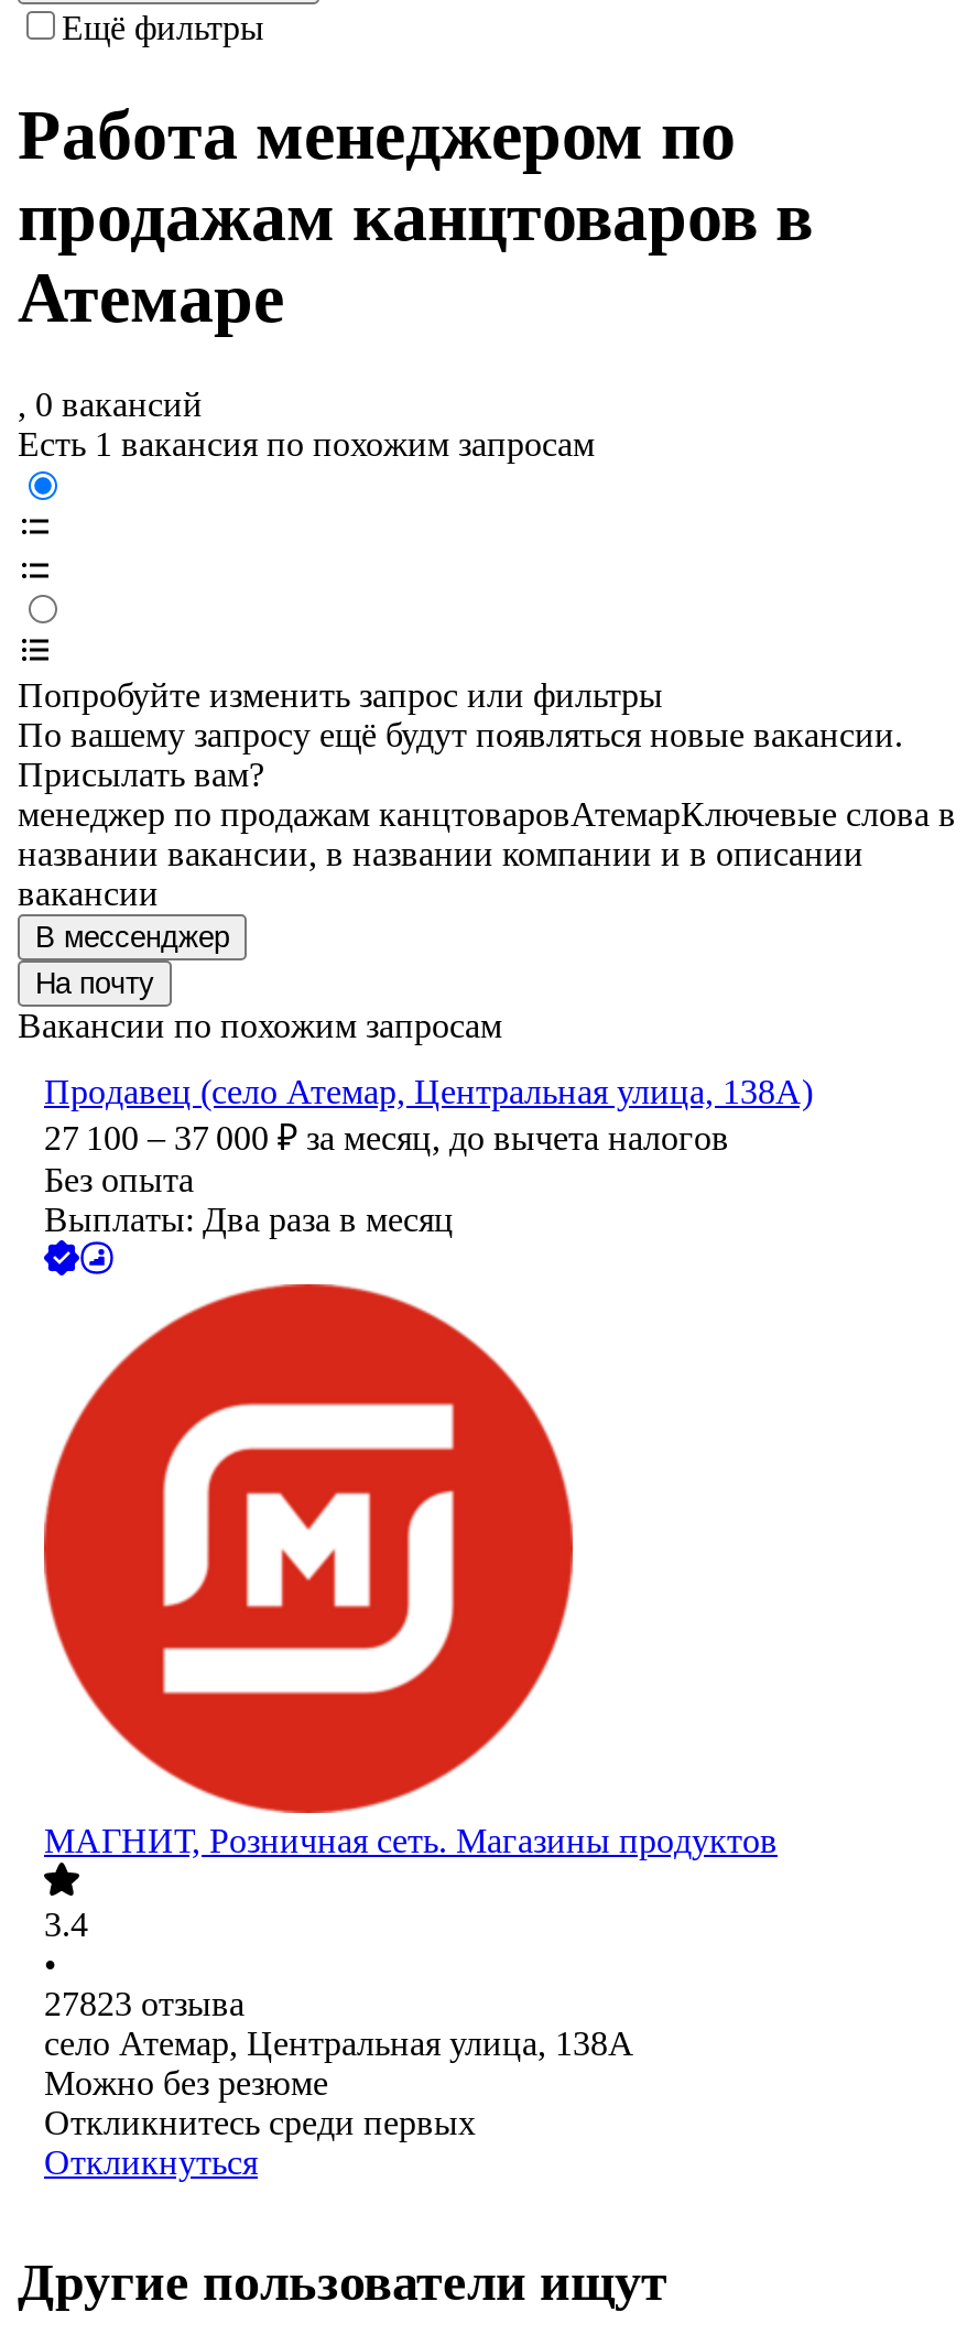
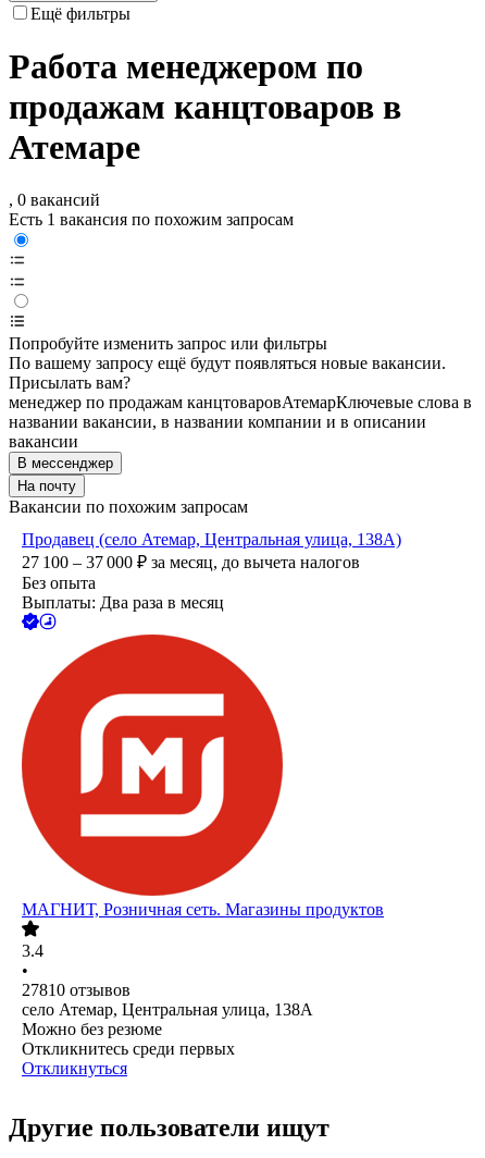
- 27823 отзыва
+ 27810 отзывов
